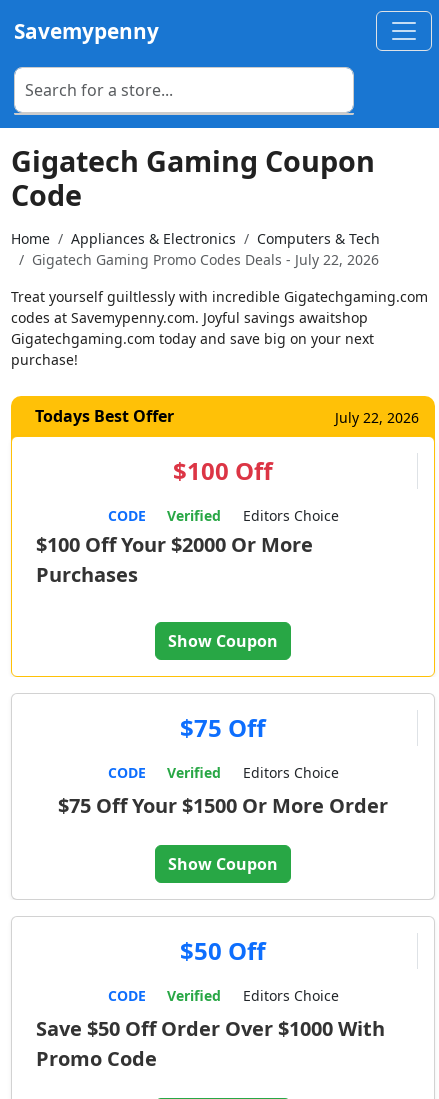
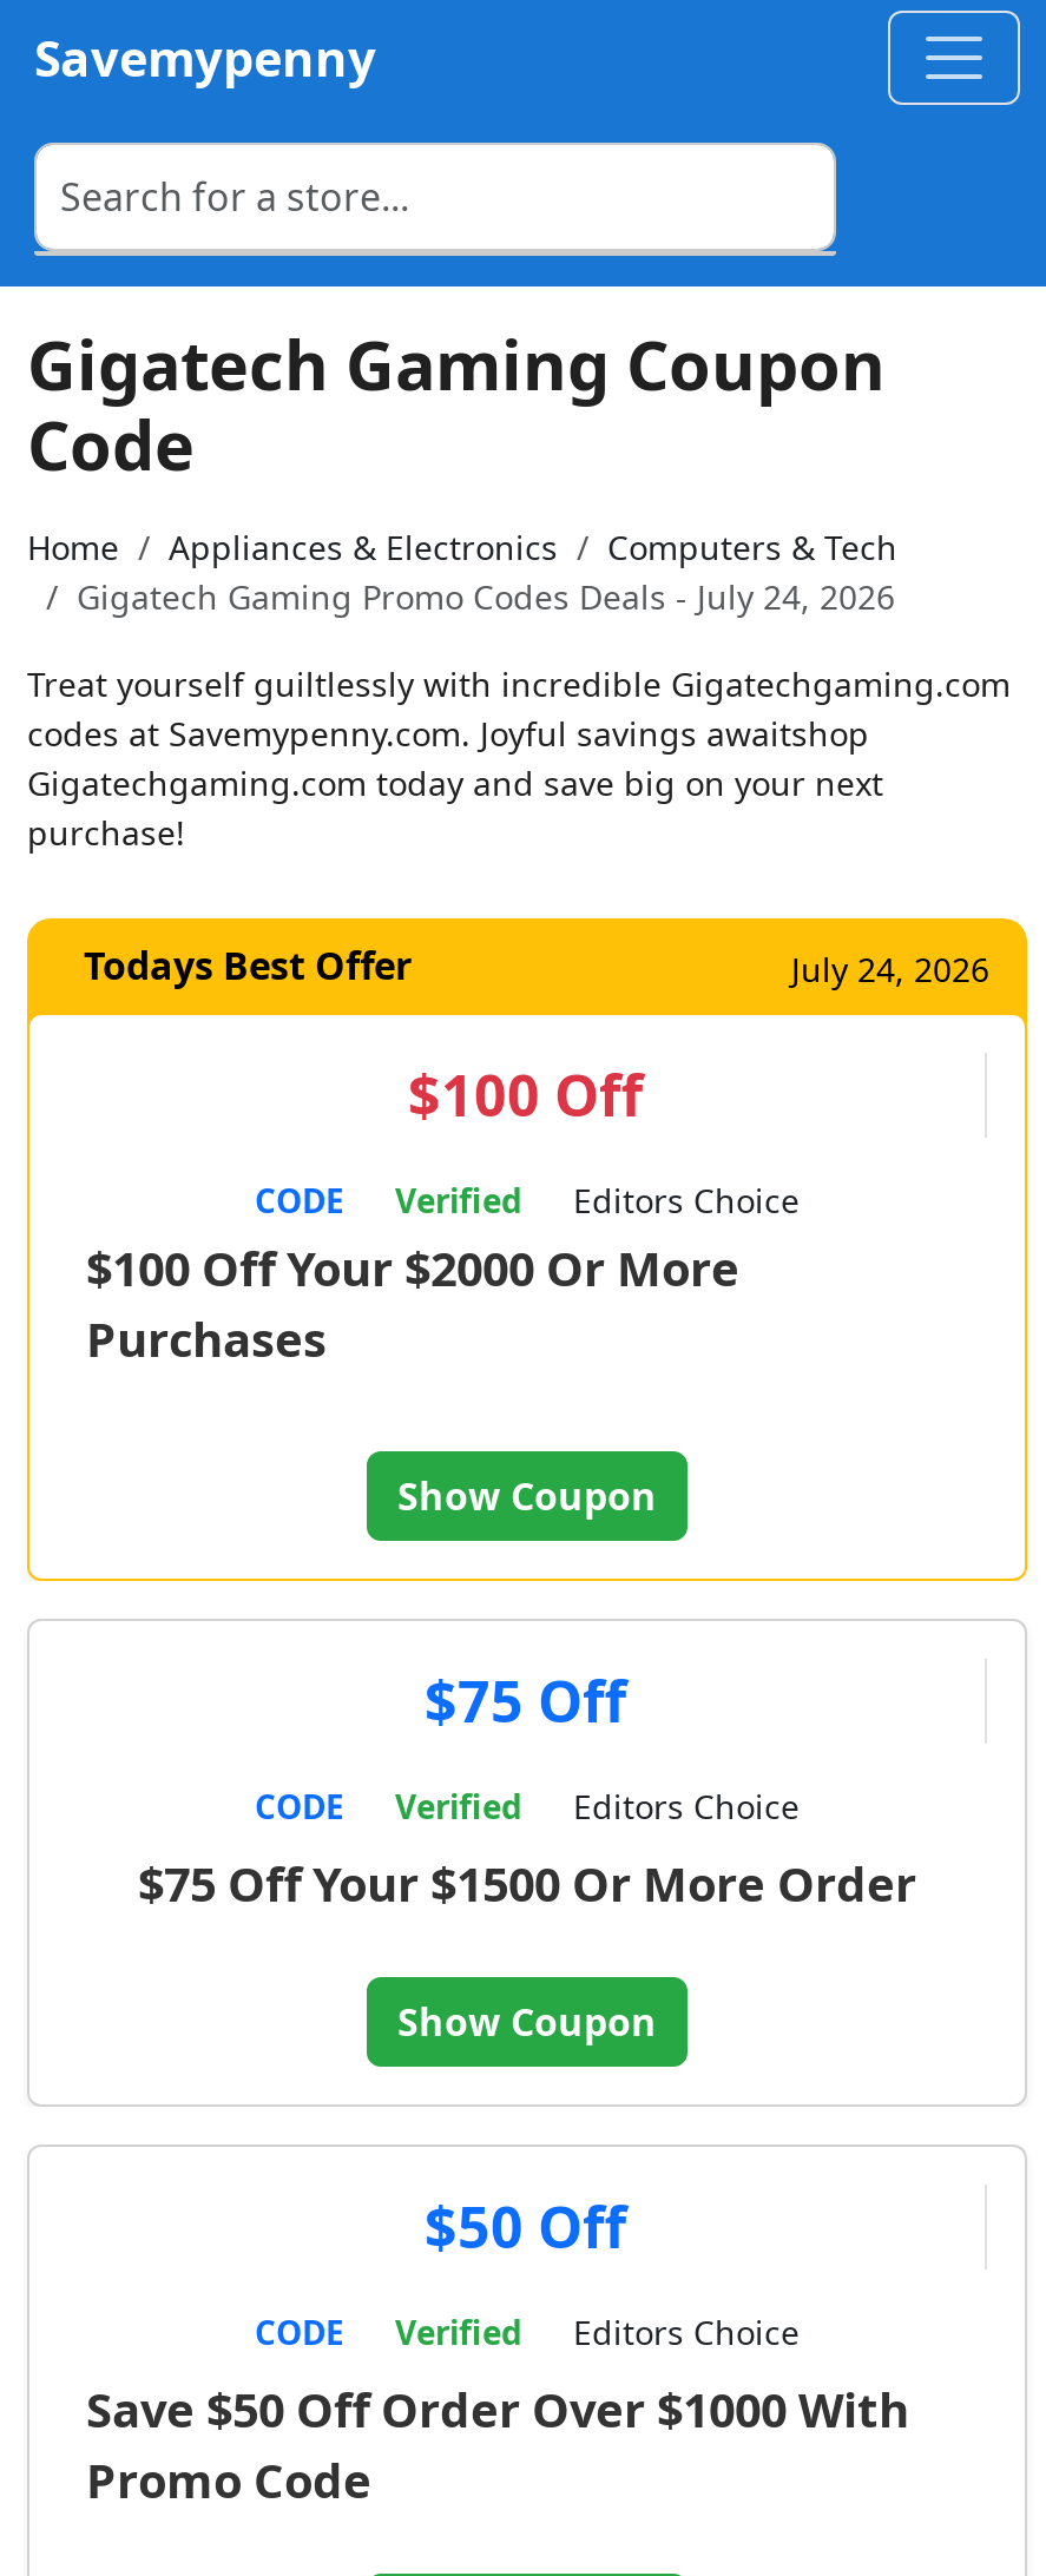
- Gigatech Gaming Promo Codes Deals - July 22, 2026
+ Gigatech Gaming Promo Codes Deals - July 24, 2026

- July 22, 2026
+ July 24, 2026
